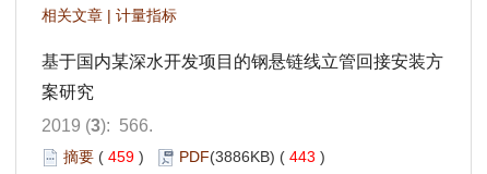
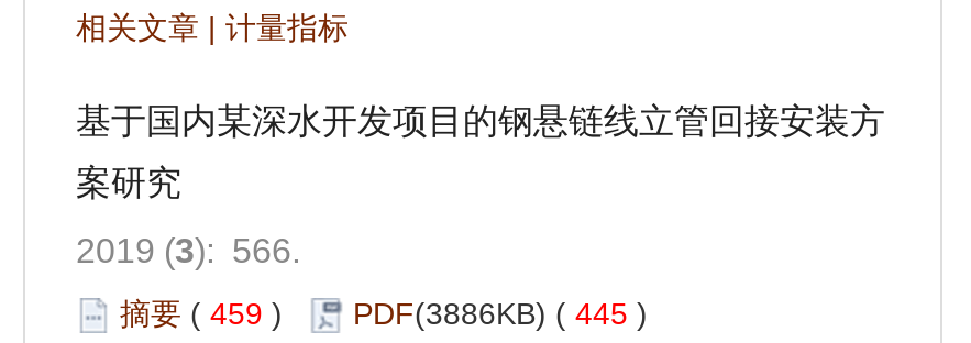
- 摘要(459) PDF(3886KB) (443)
+ 摘要(459) PDF(3886KB) (445)
